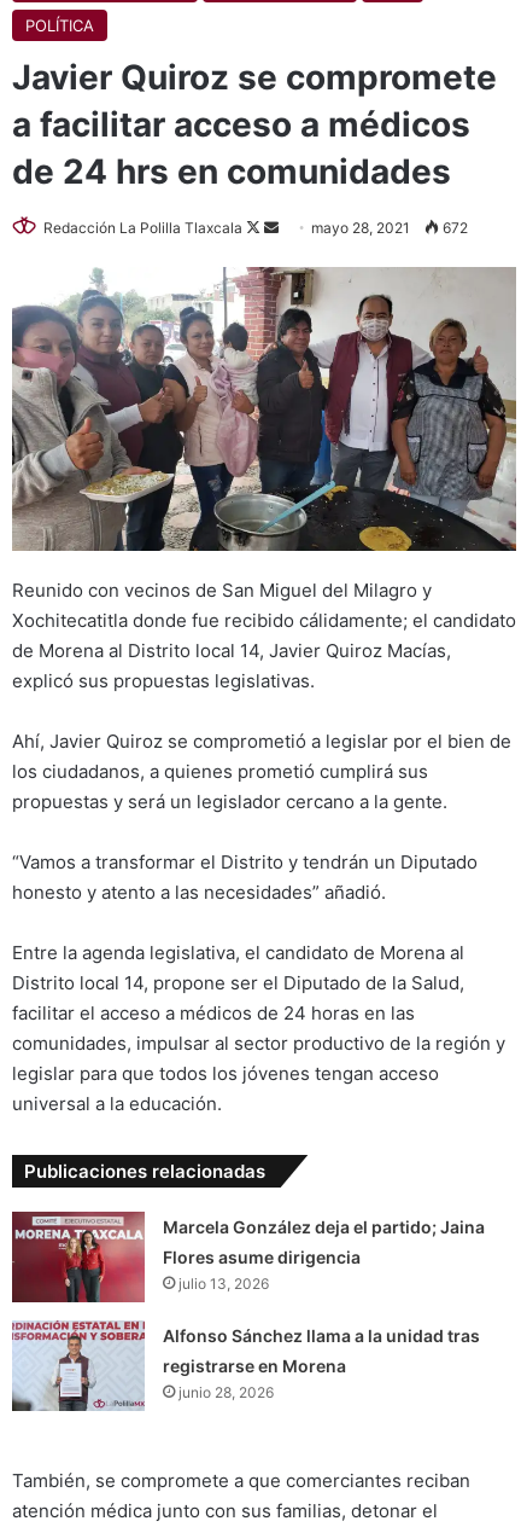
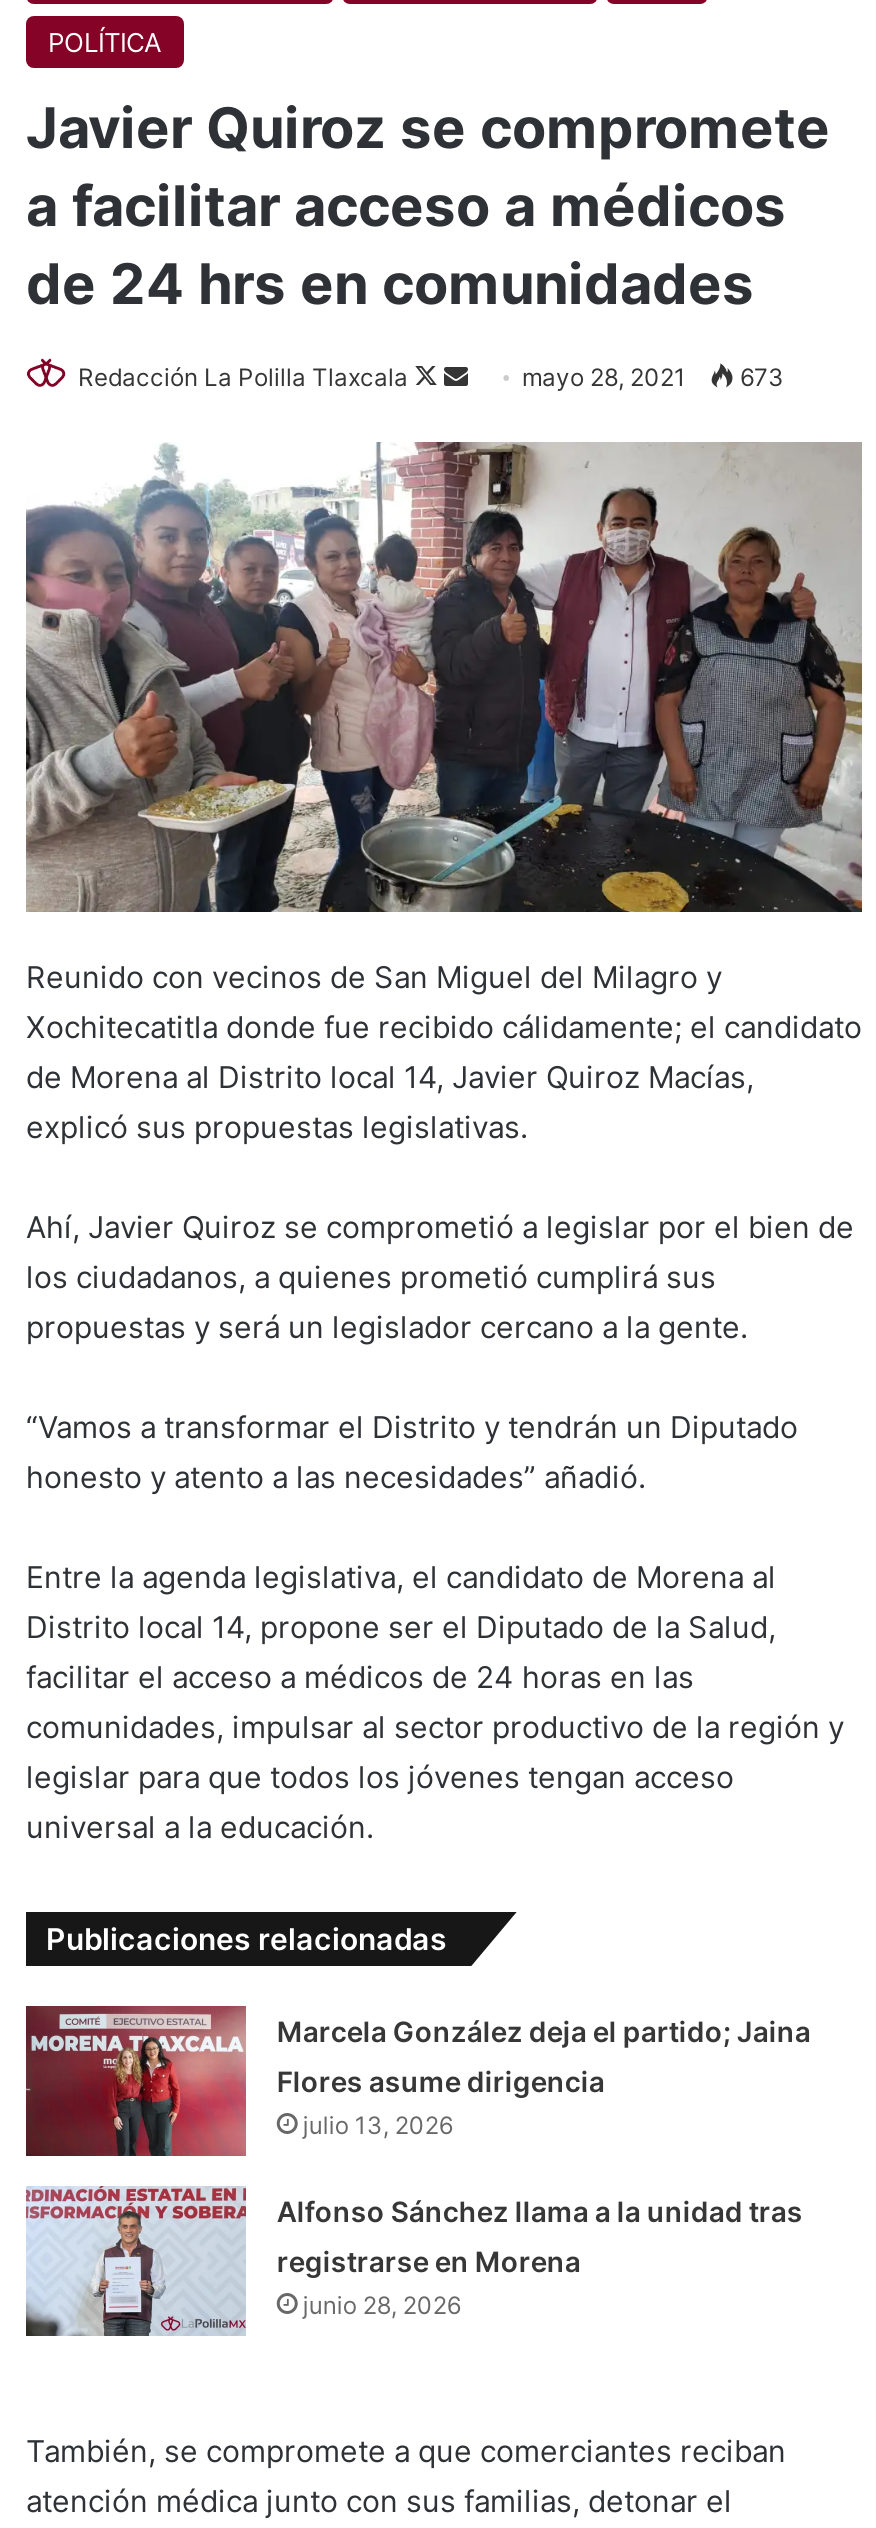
- 672
+ 673
